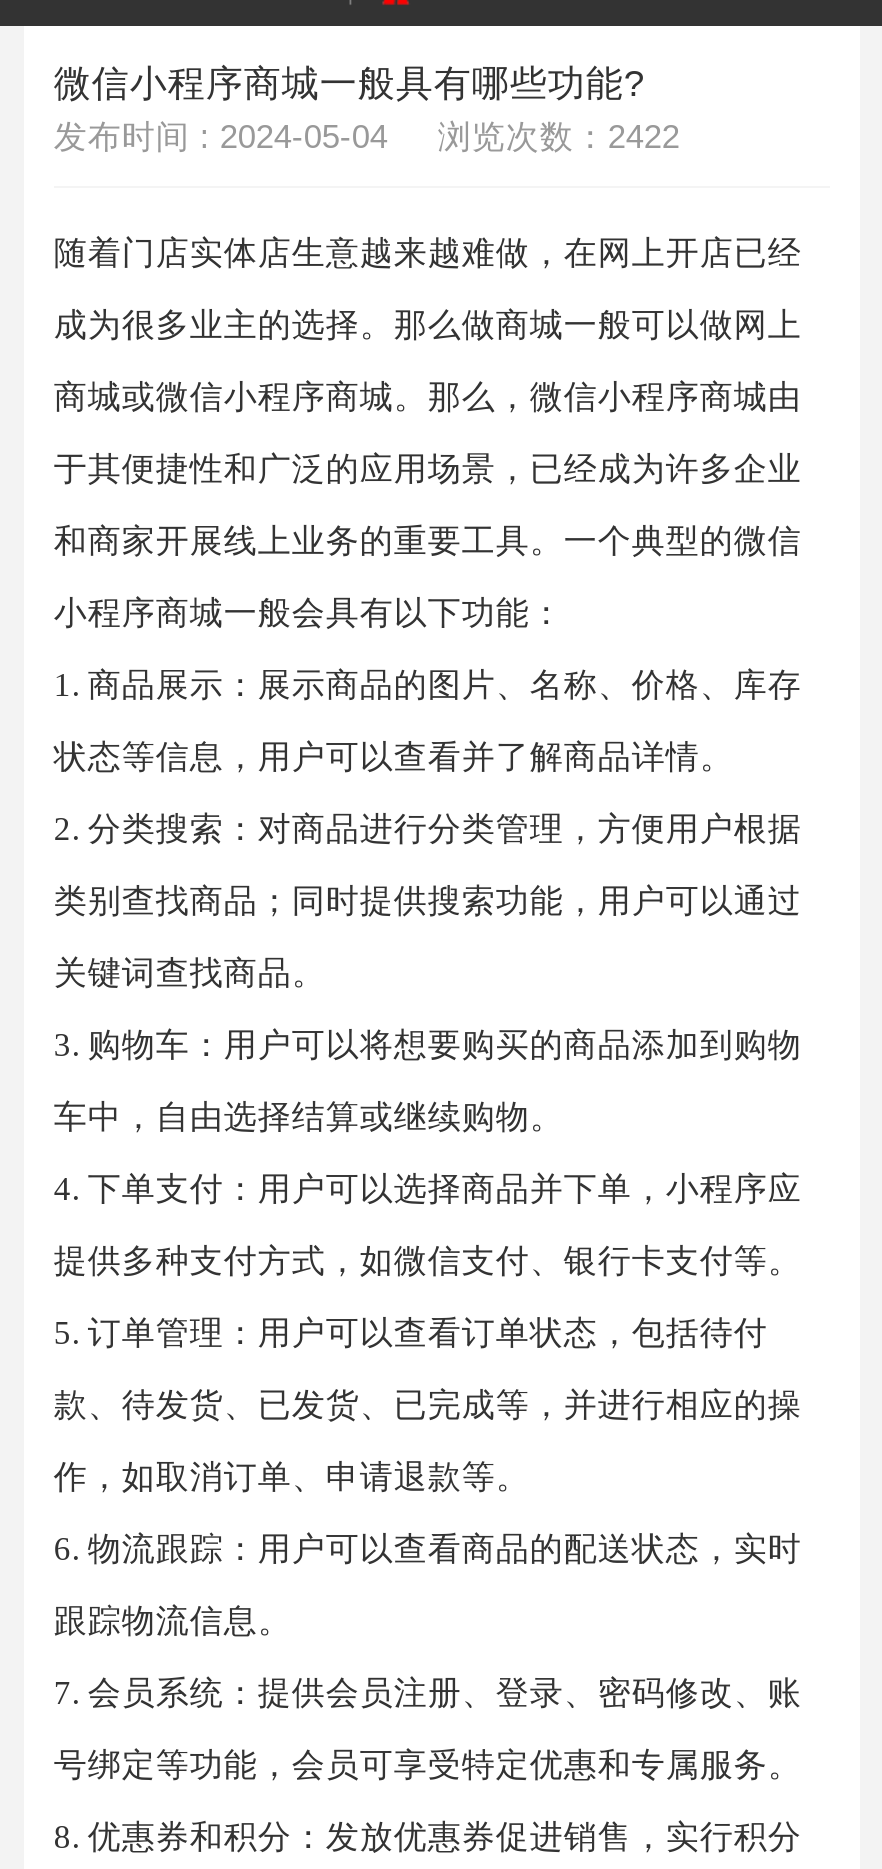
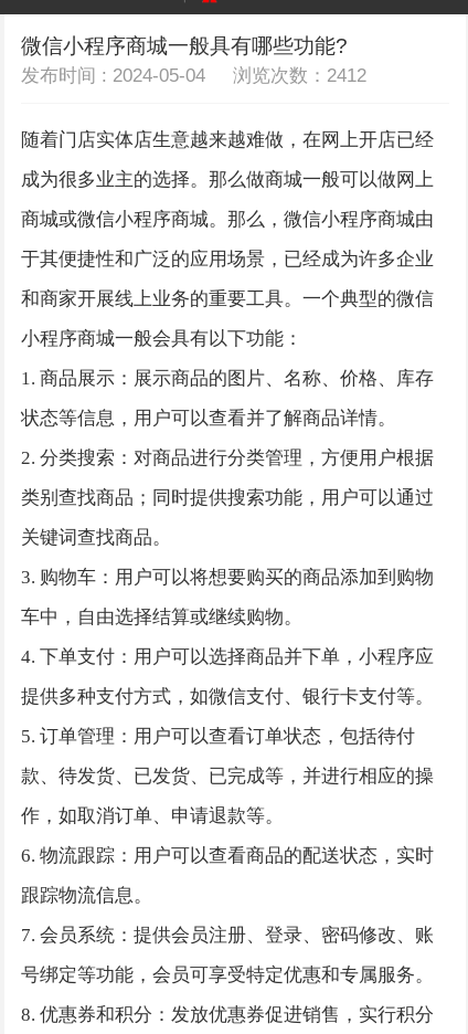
- 发布时间 : 2024-05-04 浏览次数：2422
+ 发布时间 : 2024-05-04 浏览次数：2412
